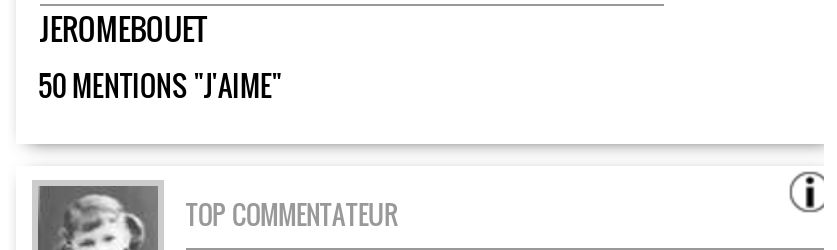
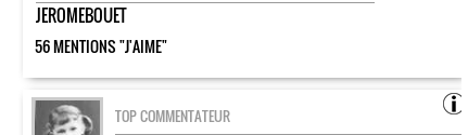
- 50 MENTIONS "J'AIME"
+ 56 MENTIONS "J'AIME"
